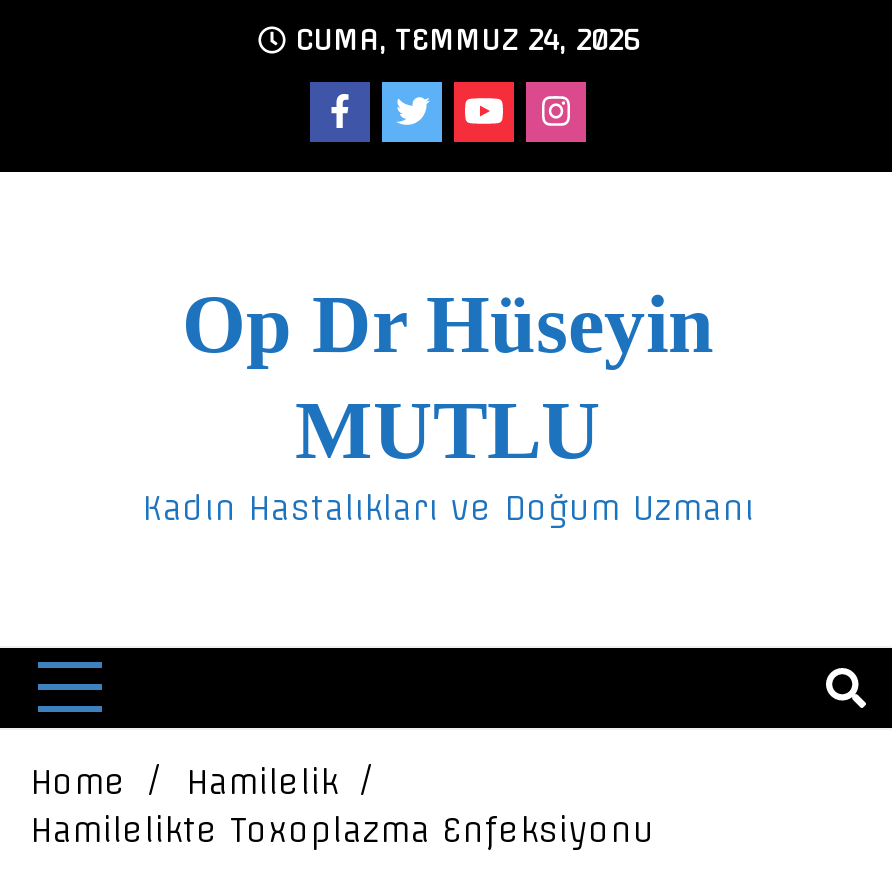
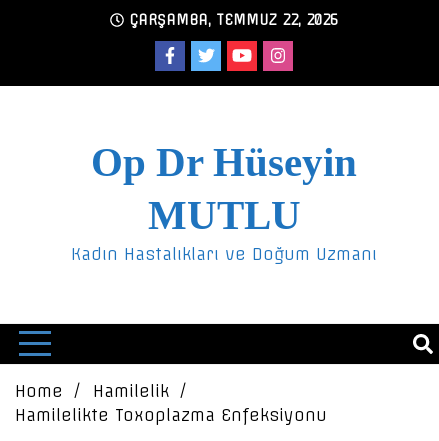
- CUMA, TEMMUZ 24, 2026
+ ÇARŞAMBA, TEMMUZ 22, 2026
